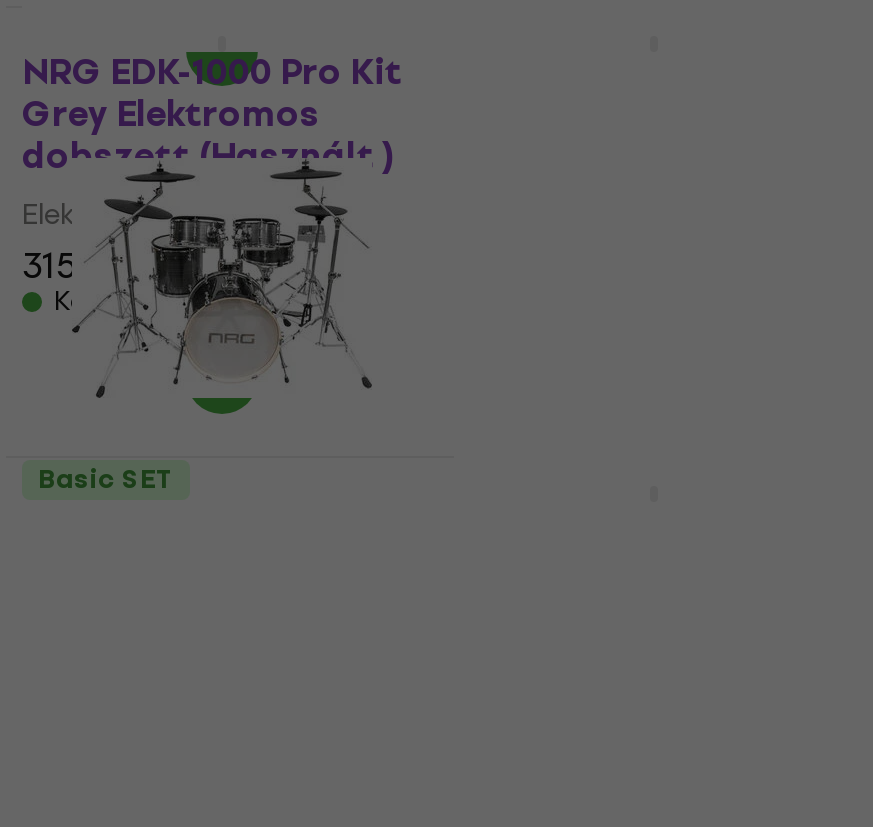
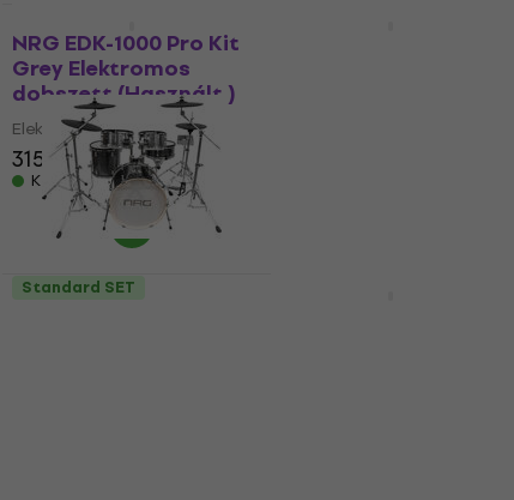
- Basic SET
+ Standard SET
